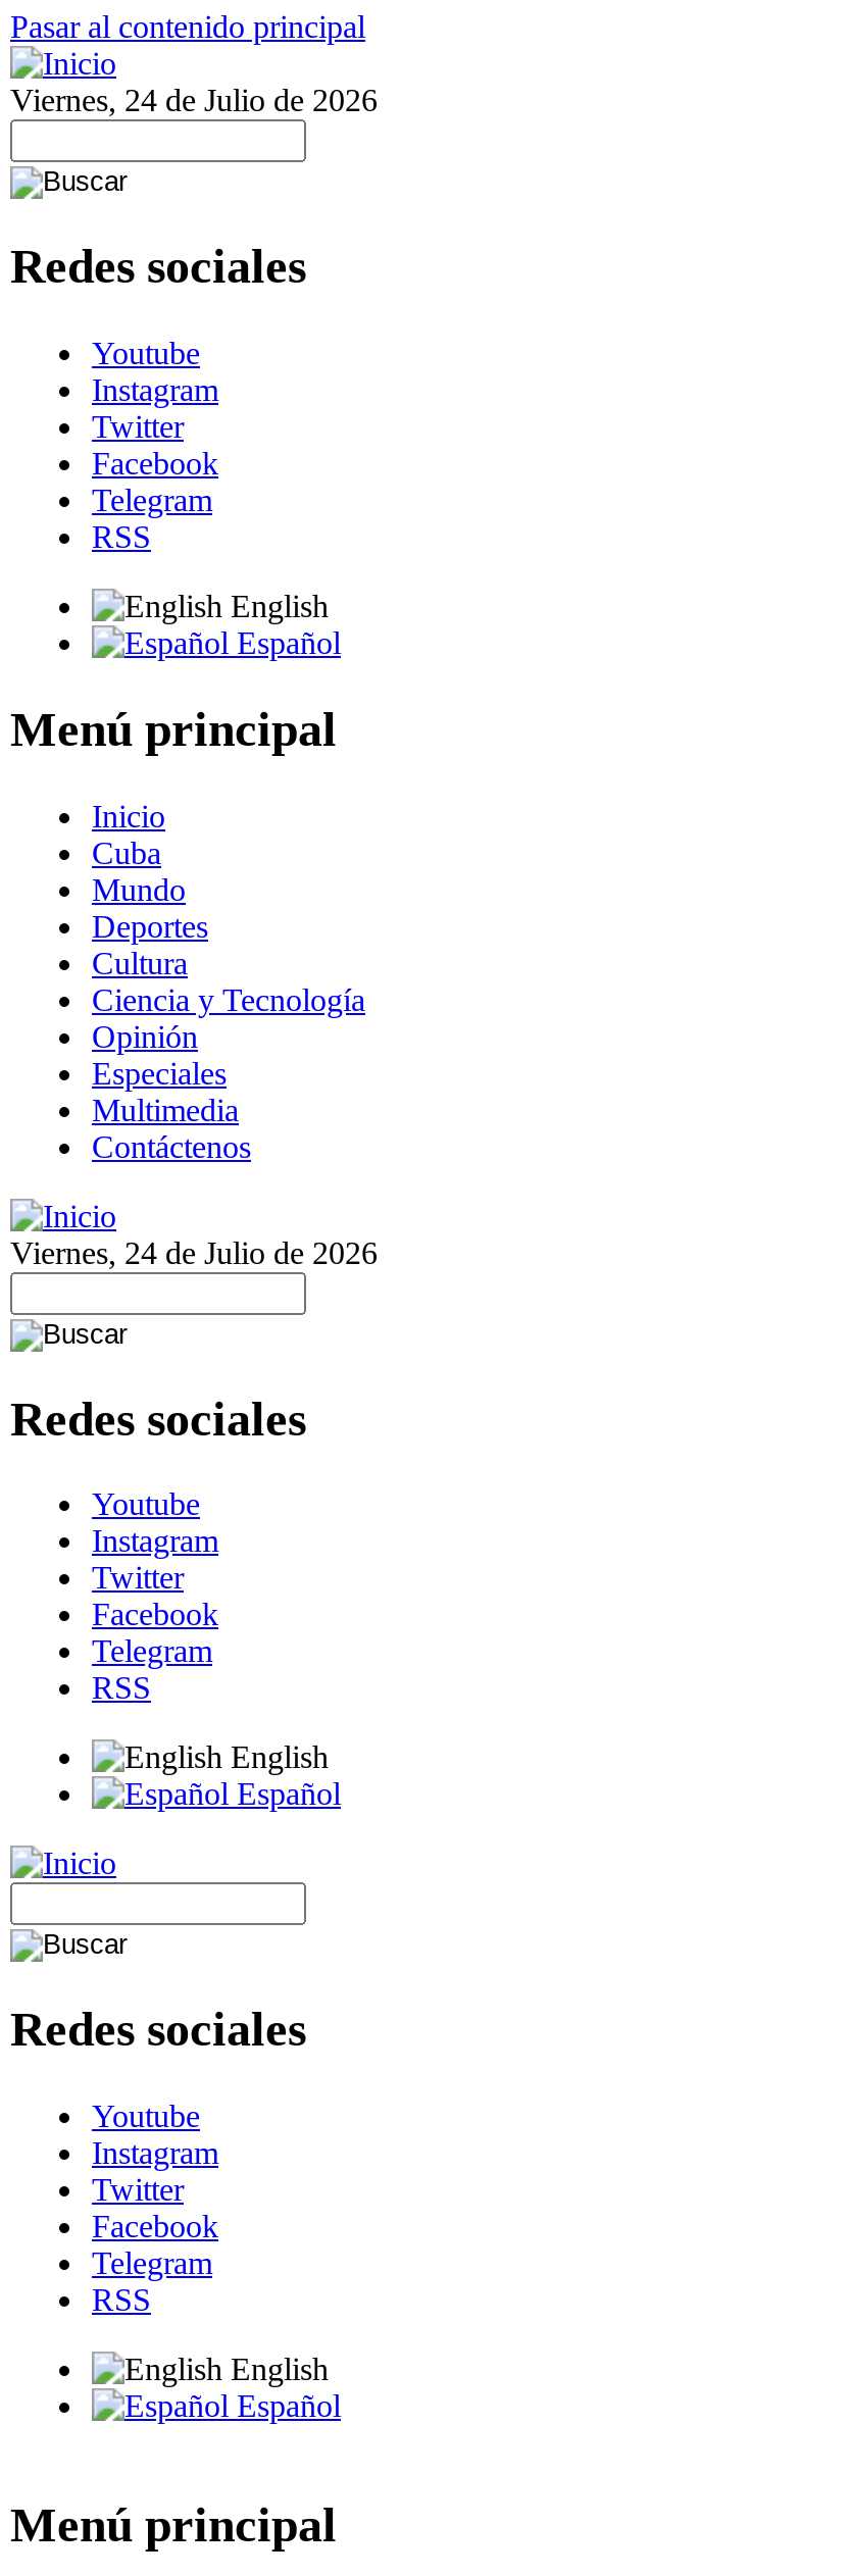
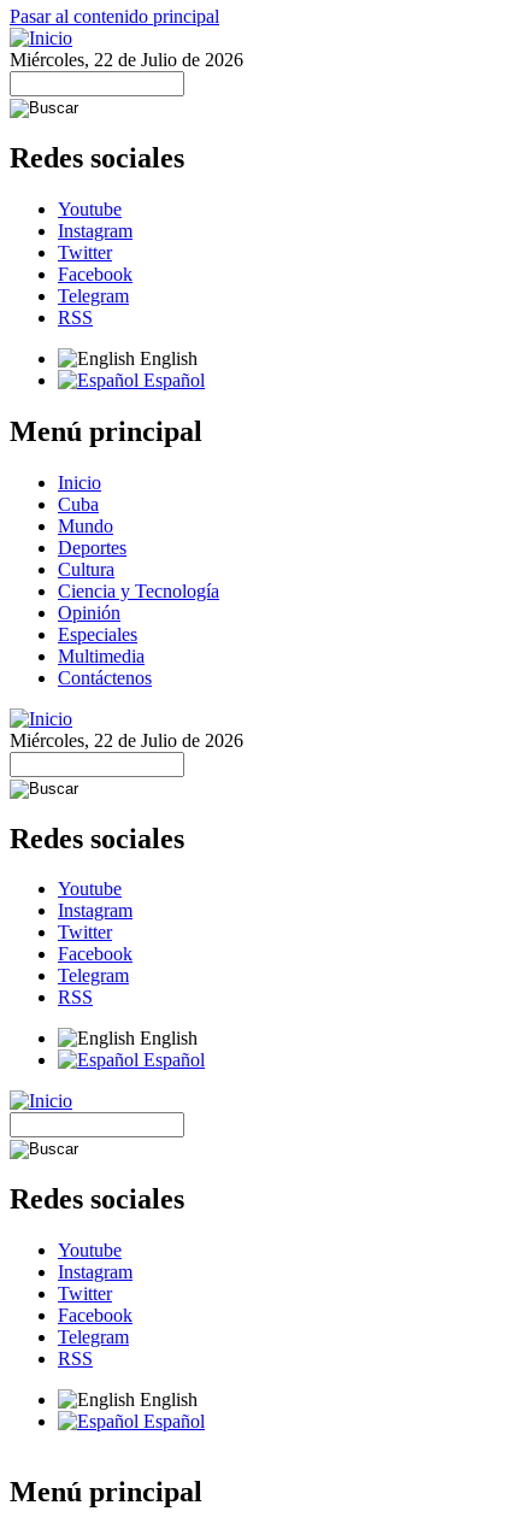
- Viernes, 24 de Julio de 2026
+ Miércoles, 22 de Julio de 2026

- Viernes, 24 de Julio de 2026
+ Miércoles, 22 de Julio de 2026
